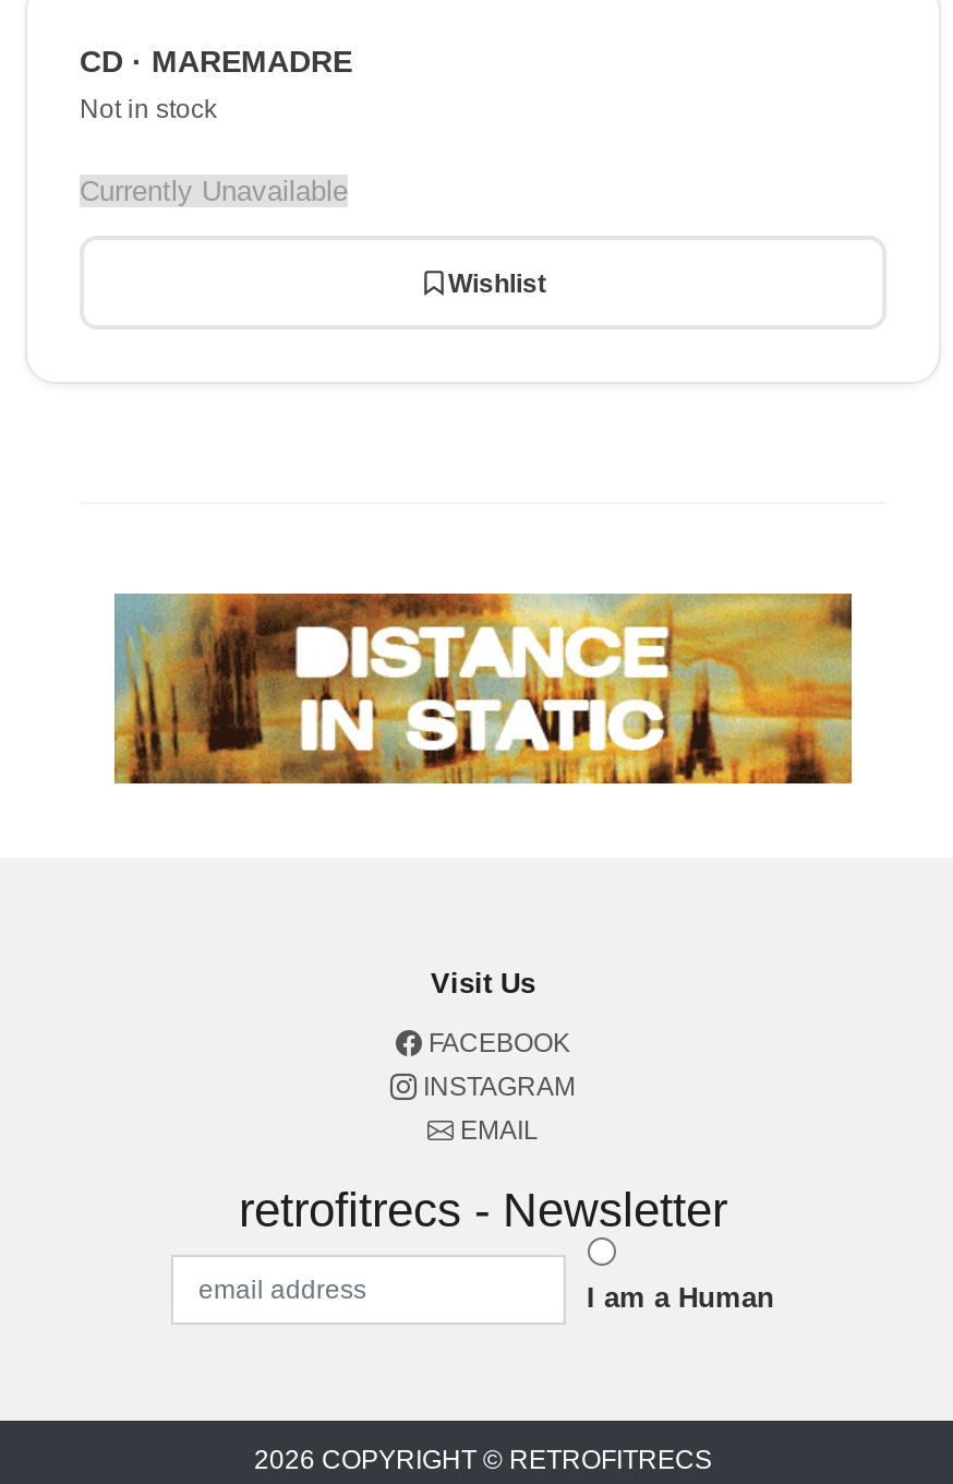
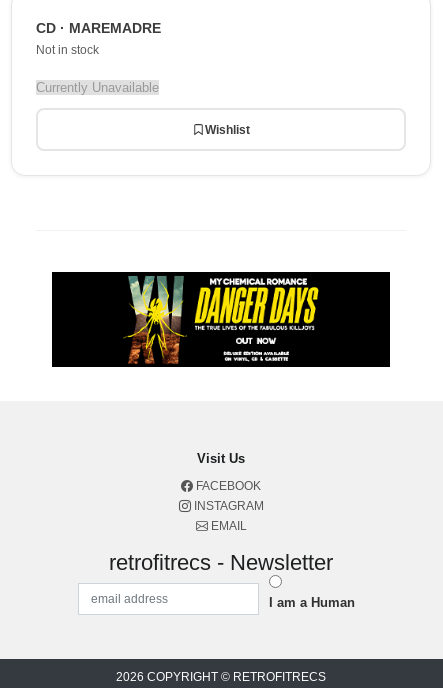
- [image]
+ [image]
